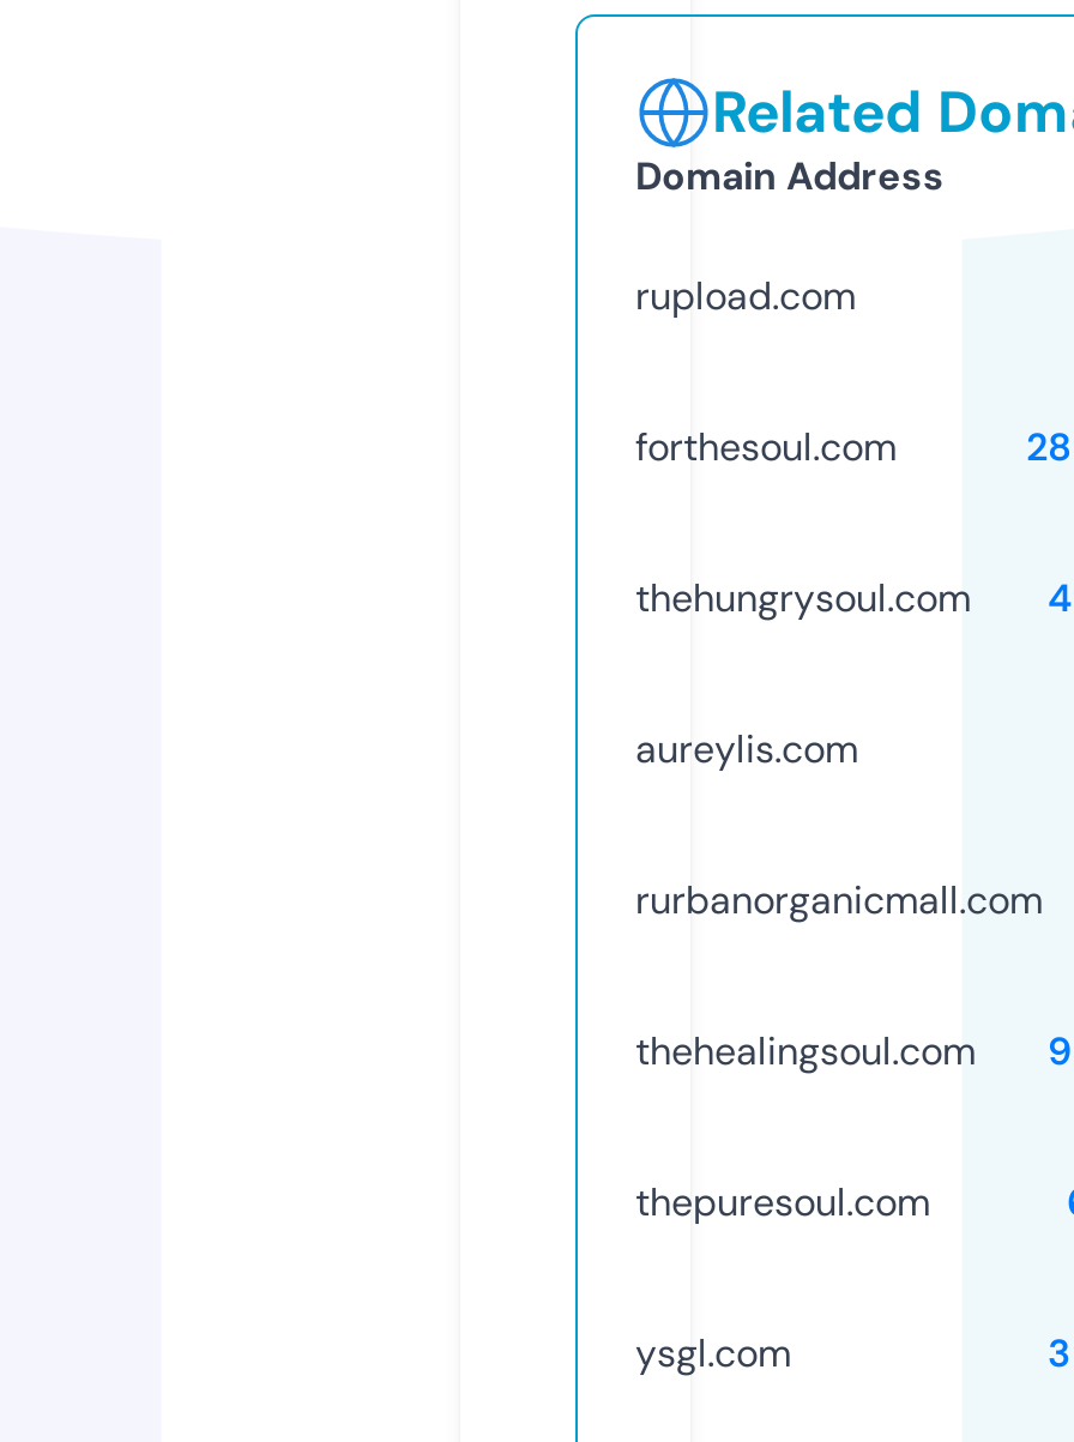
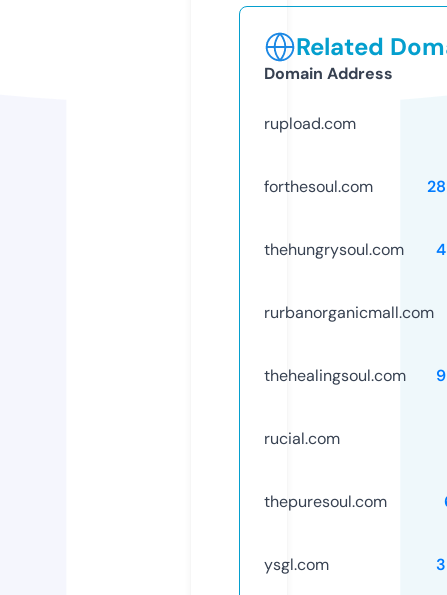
- aureylis.com

moved up: rurbanorganicmall.com | thehealingsoul.com

+ rucial.com
